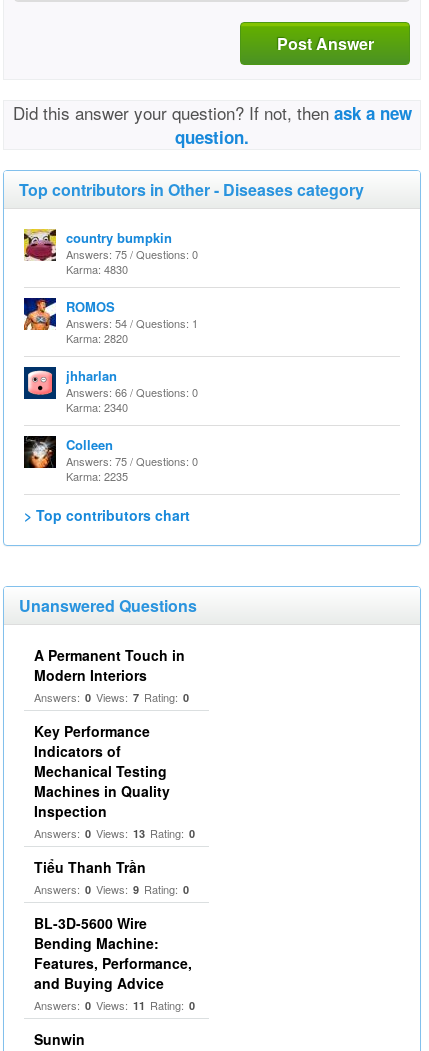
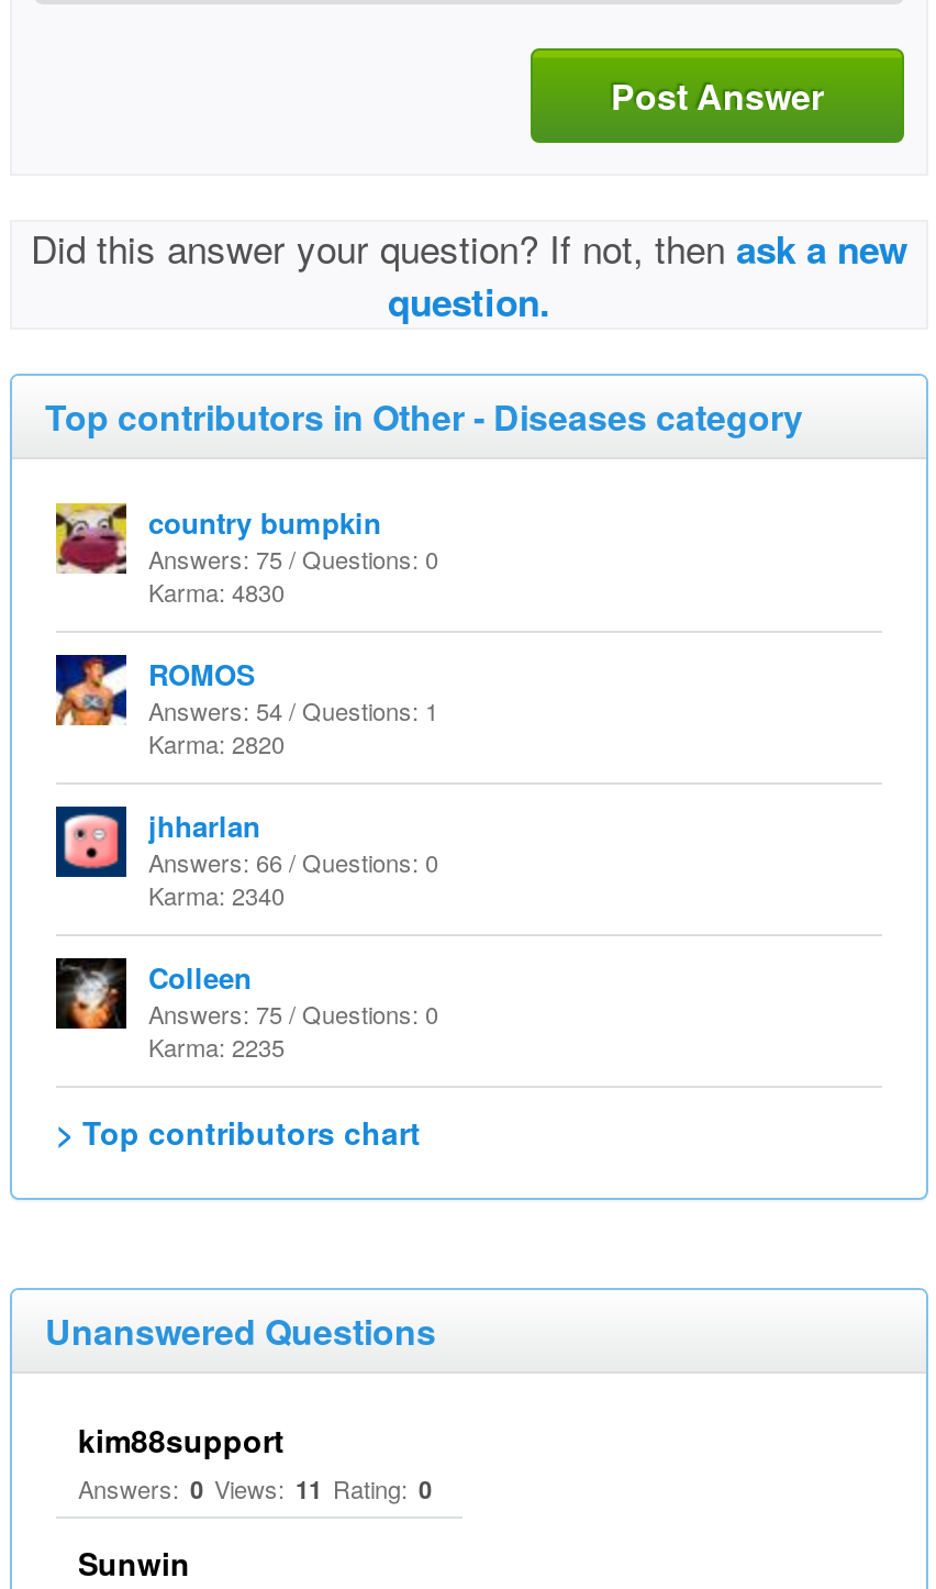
- A Permanent Touch in
- Modern Interiors
- Answers: 0 Views: 7 Rating: 0
- Key Performance
- Indicators of
- Mechanical Testing
- Machines in Quality
- Inspection
- Answers: 0 Views: 13 Rating: 0
- Tiểu Thanh Trần
- Answers: 0 Views: 9 Rating: 0
- BL-3D-5600 Wire
- Bending Machine:
- Features, Performance,
- and Buying Advice
+ kim88support
